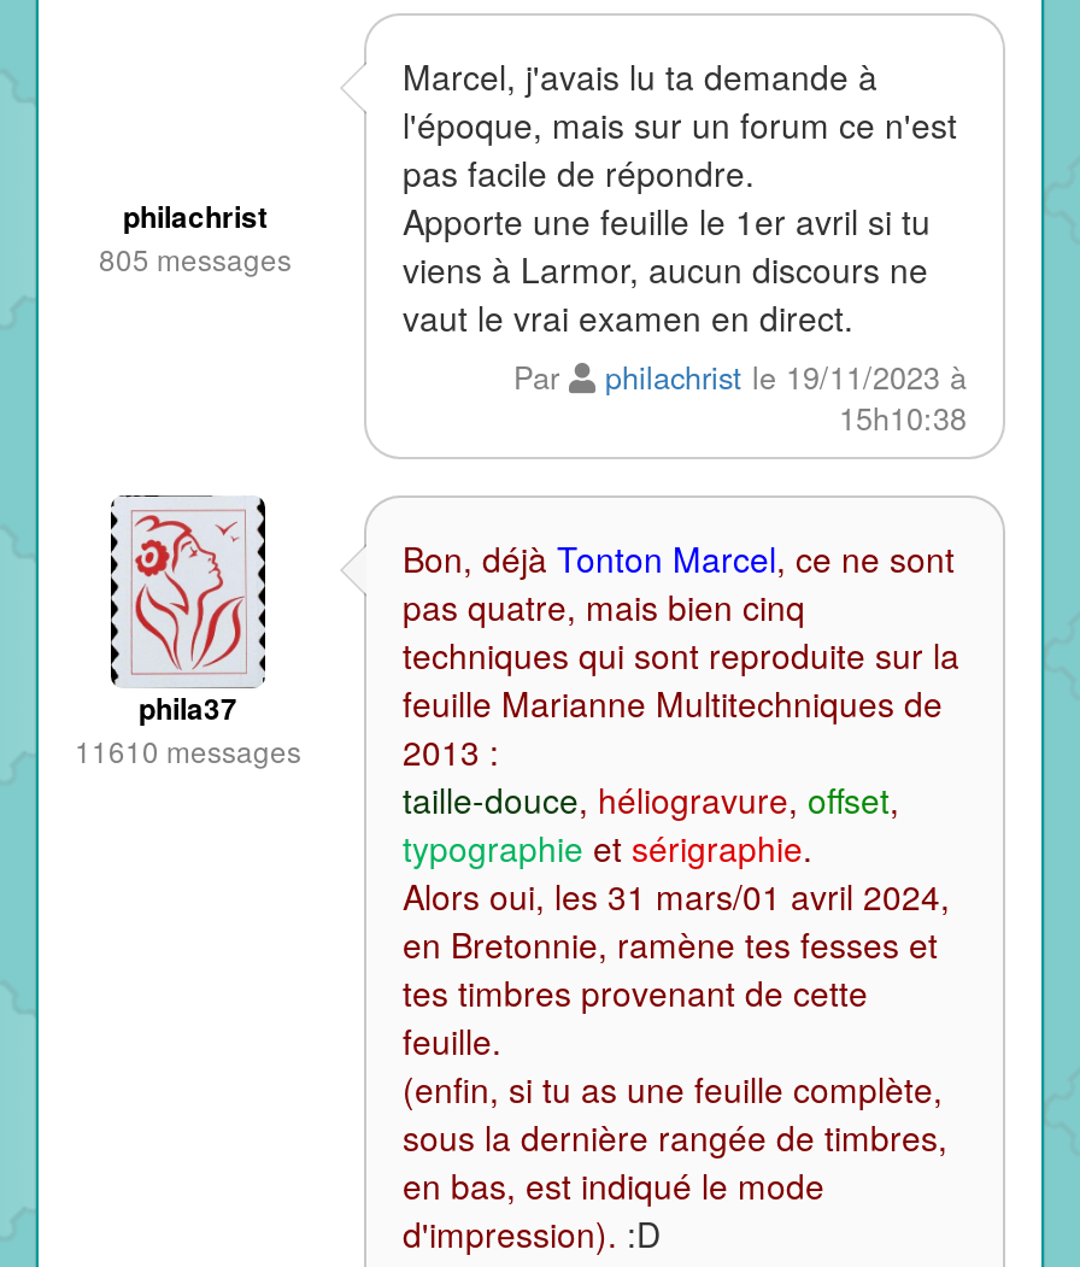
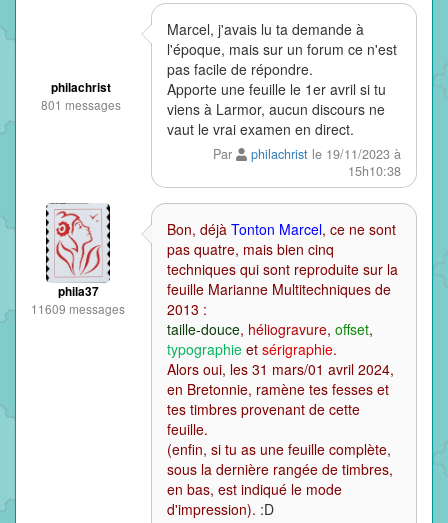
- 805 messages
+ 801 messages

- 11610 messages
+ 11609 messages
